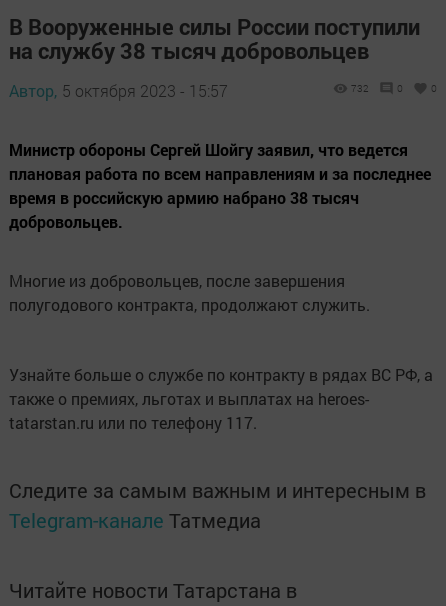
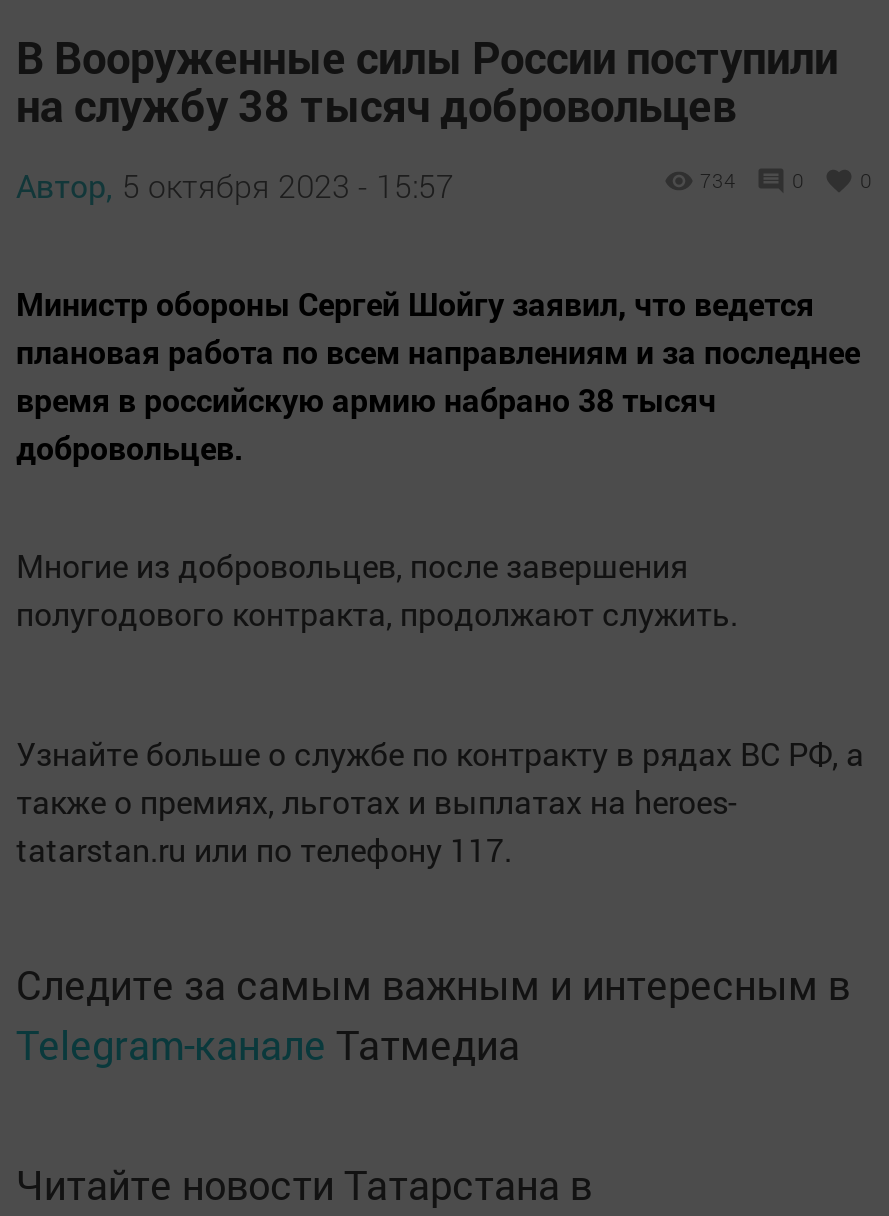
- 732
+ 734
